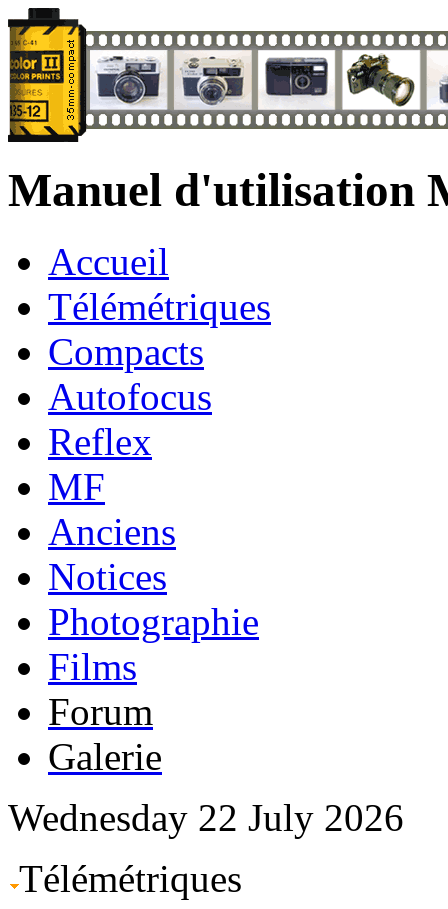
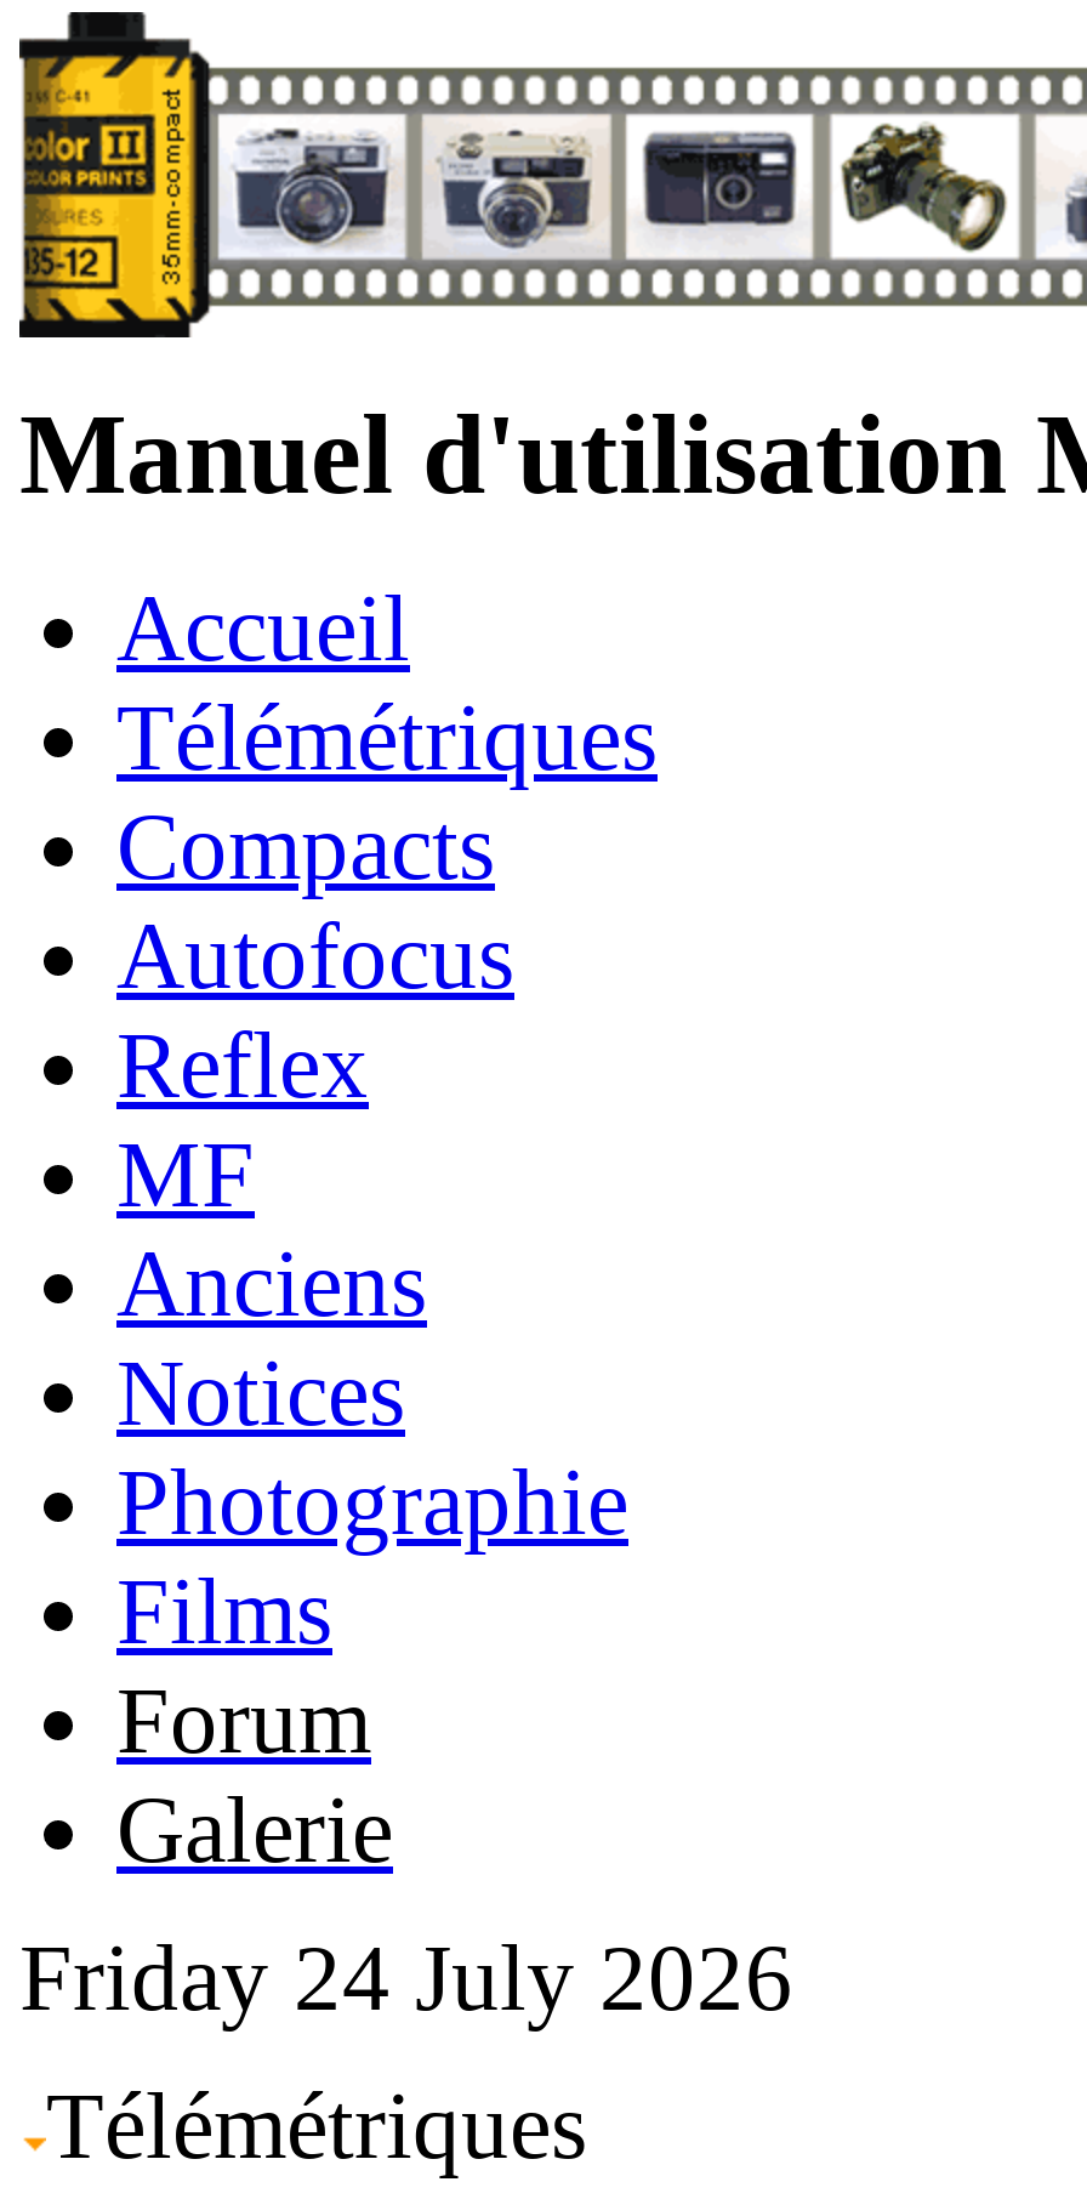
- Wednesday 22 July 2026
+ Friday 24 July 2026
